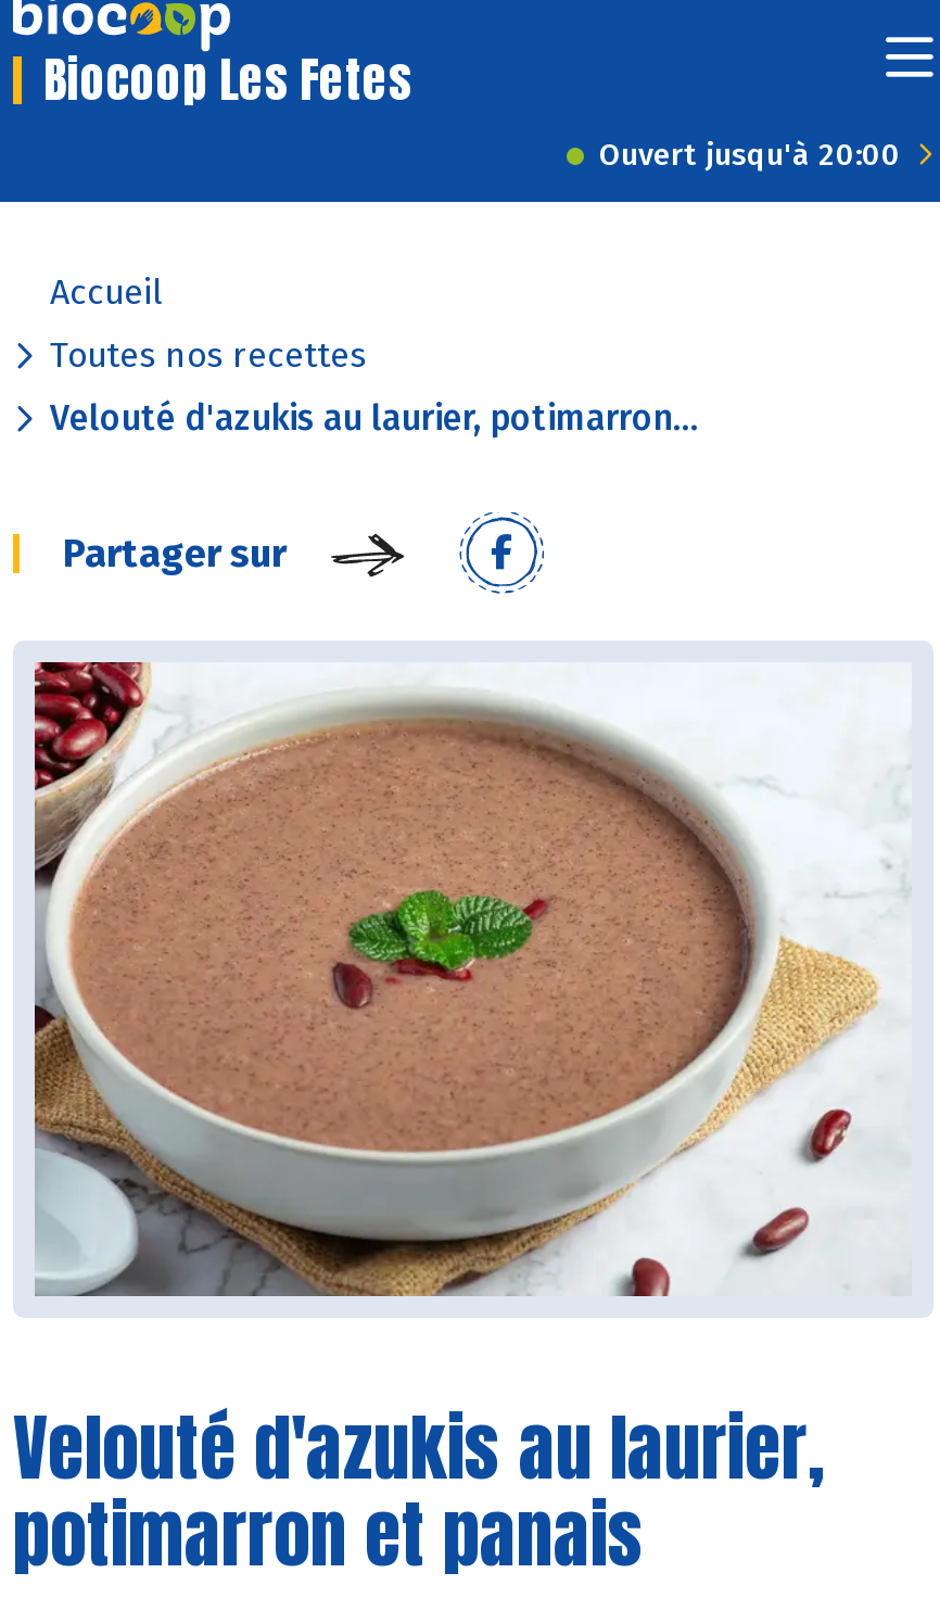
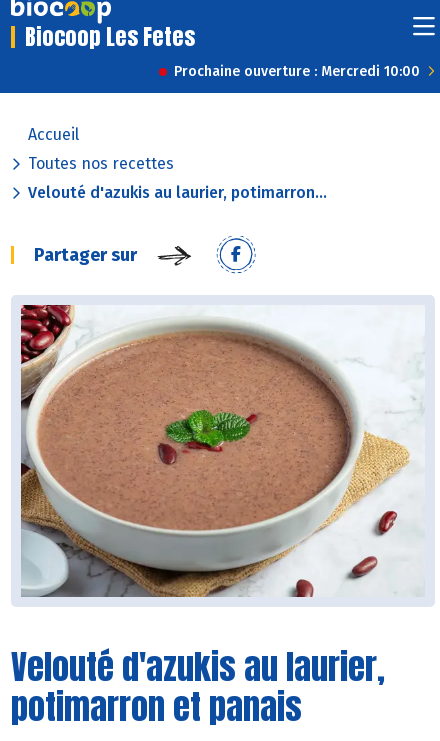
- Ouvert jusqu'à 20:00
+ Prochaine ouverture : Mercredi 10:00
